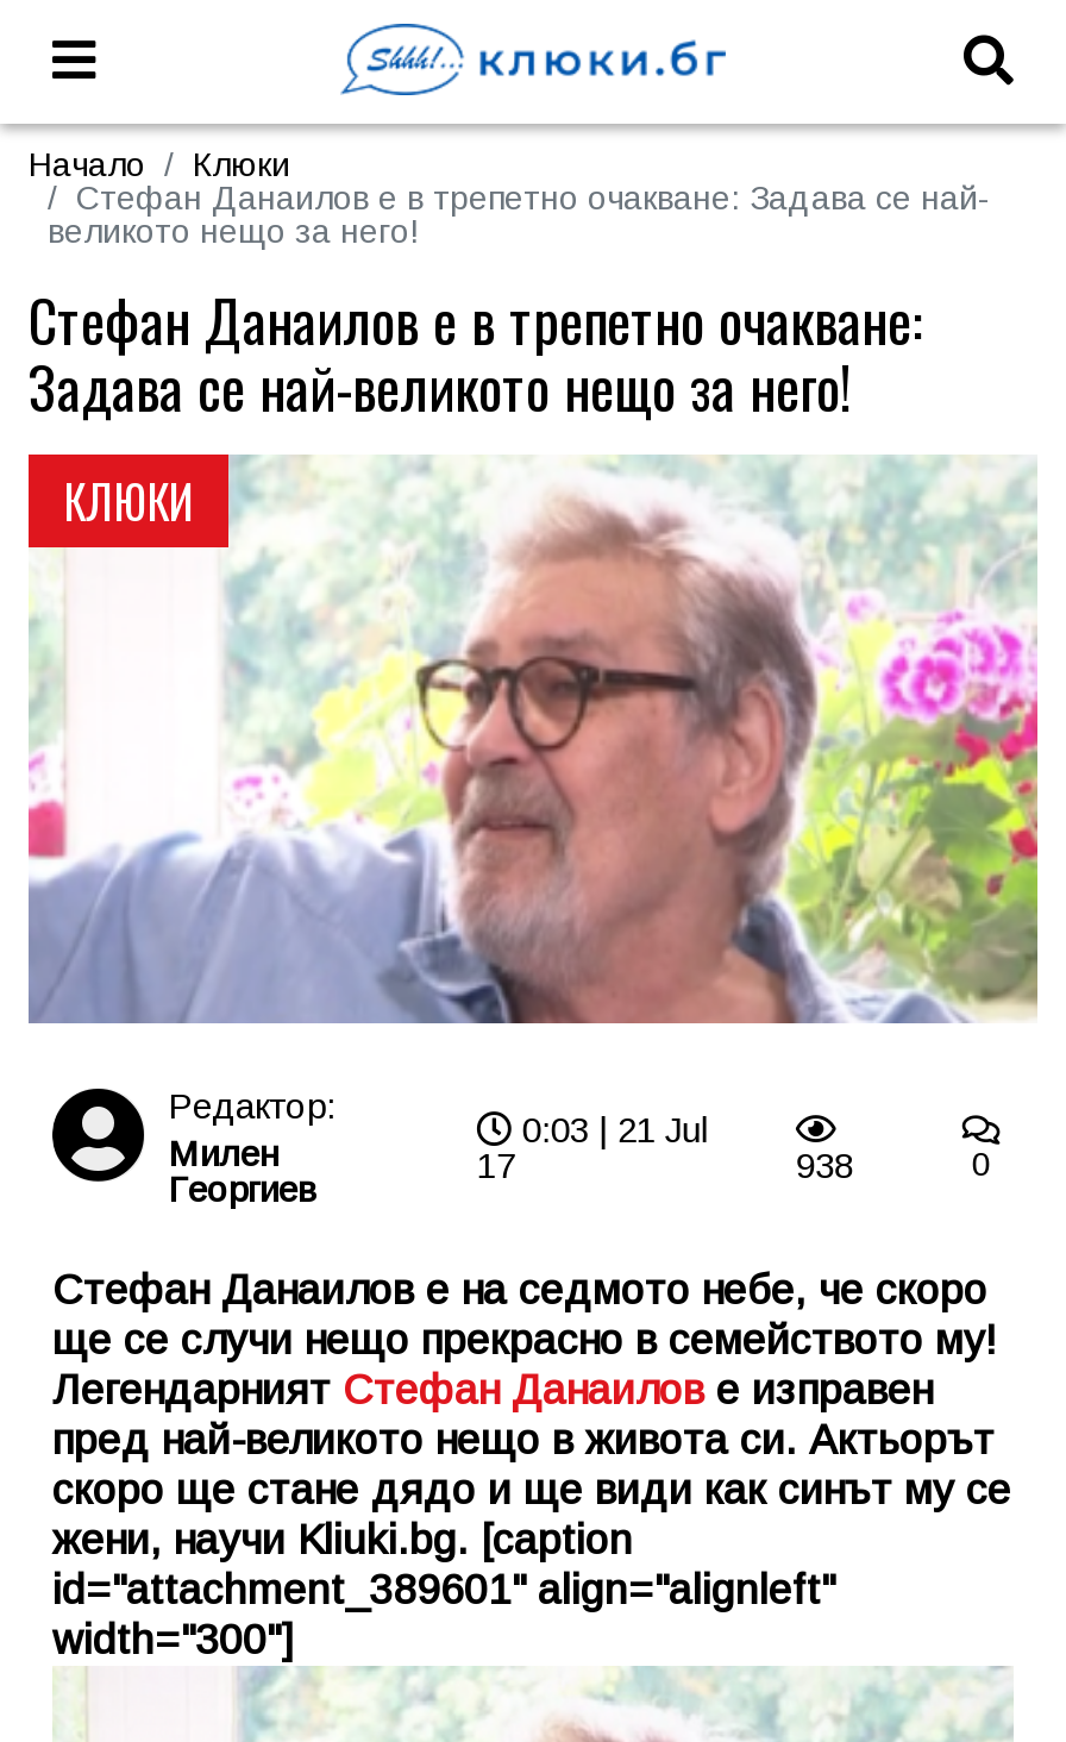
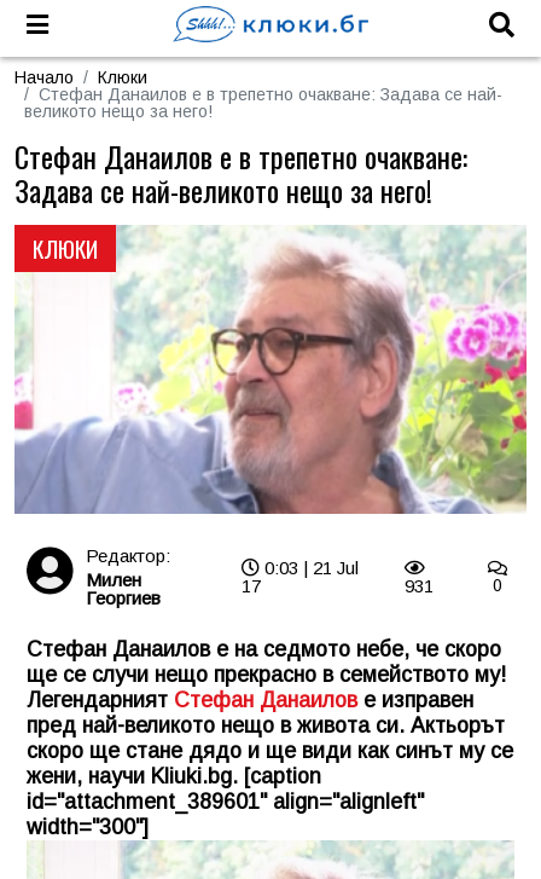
- 938
+ 931
